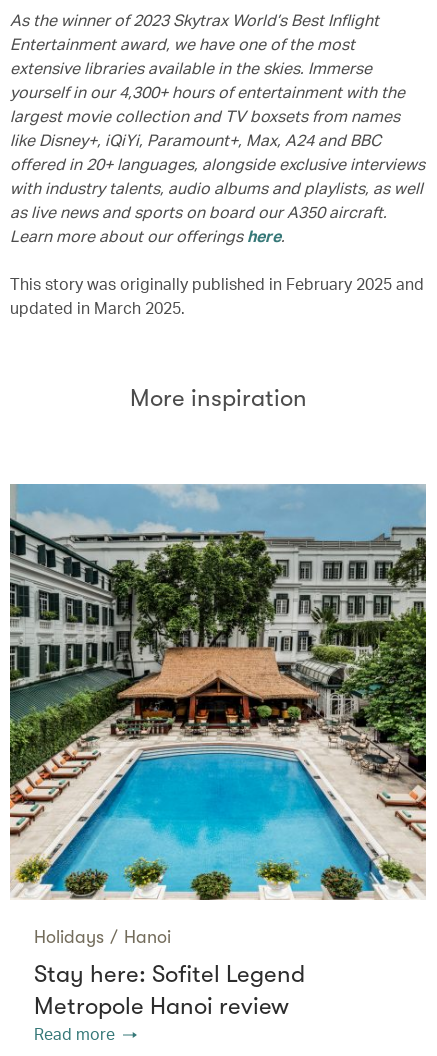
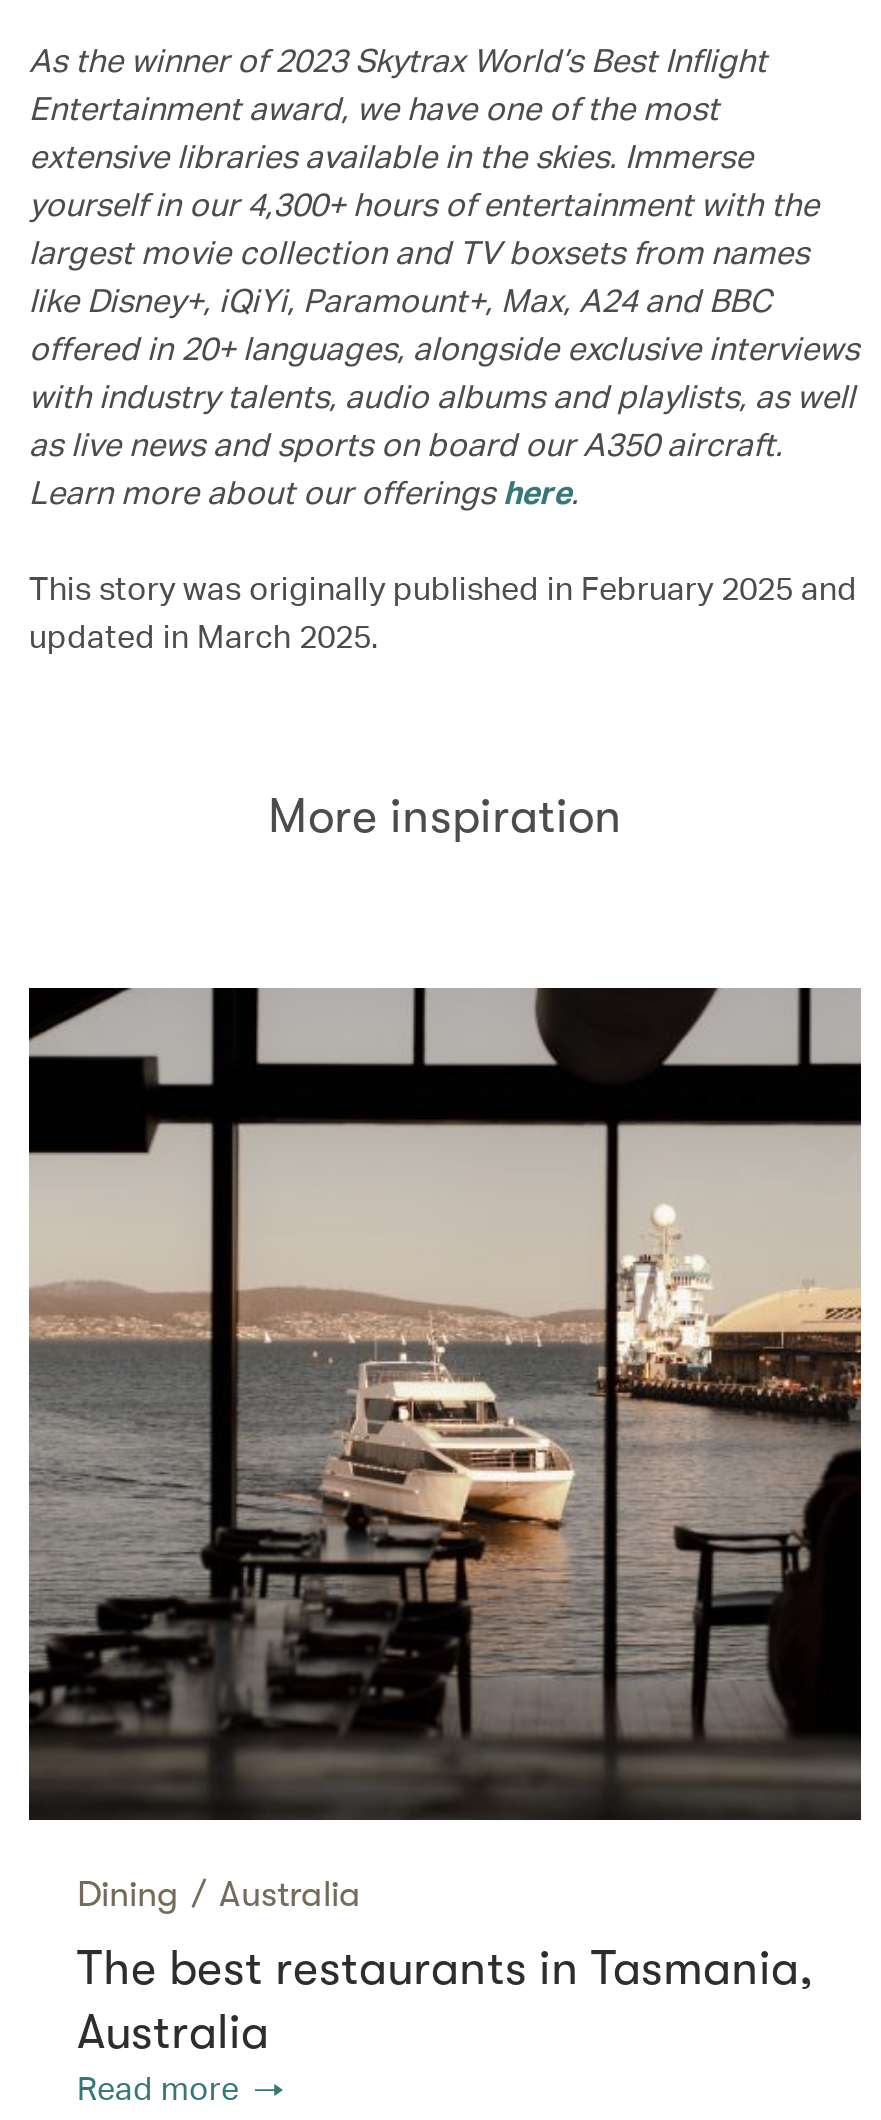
- [image]
- Holidays / Hanoi
+ [image]
+ Dining / Australia

- Stay here: Sofitel Legend
- Metropole Hanoi review
+ The best restaurants in Tasmania,
+ Australia
